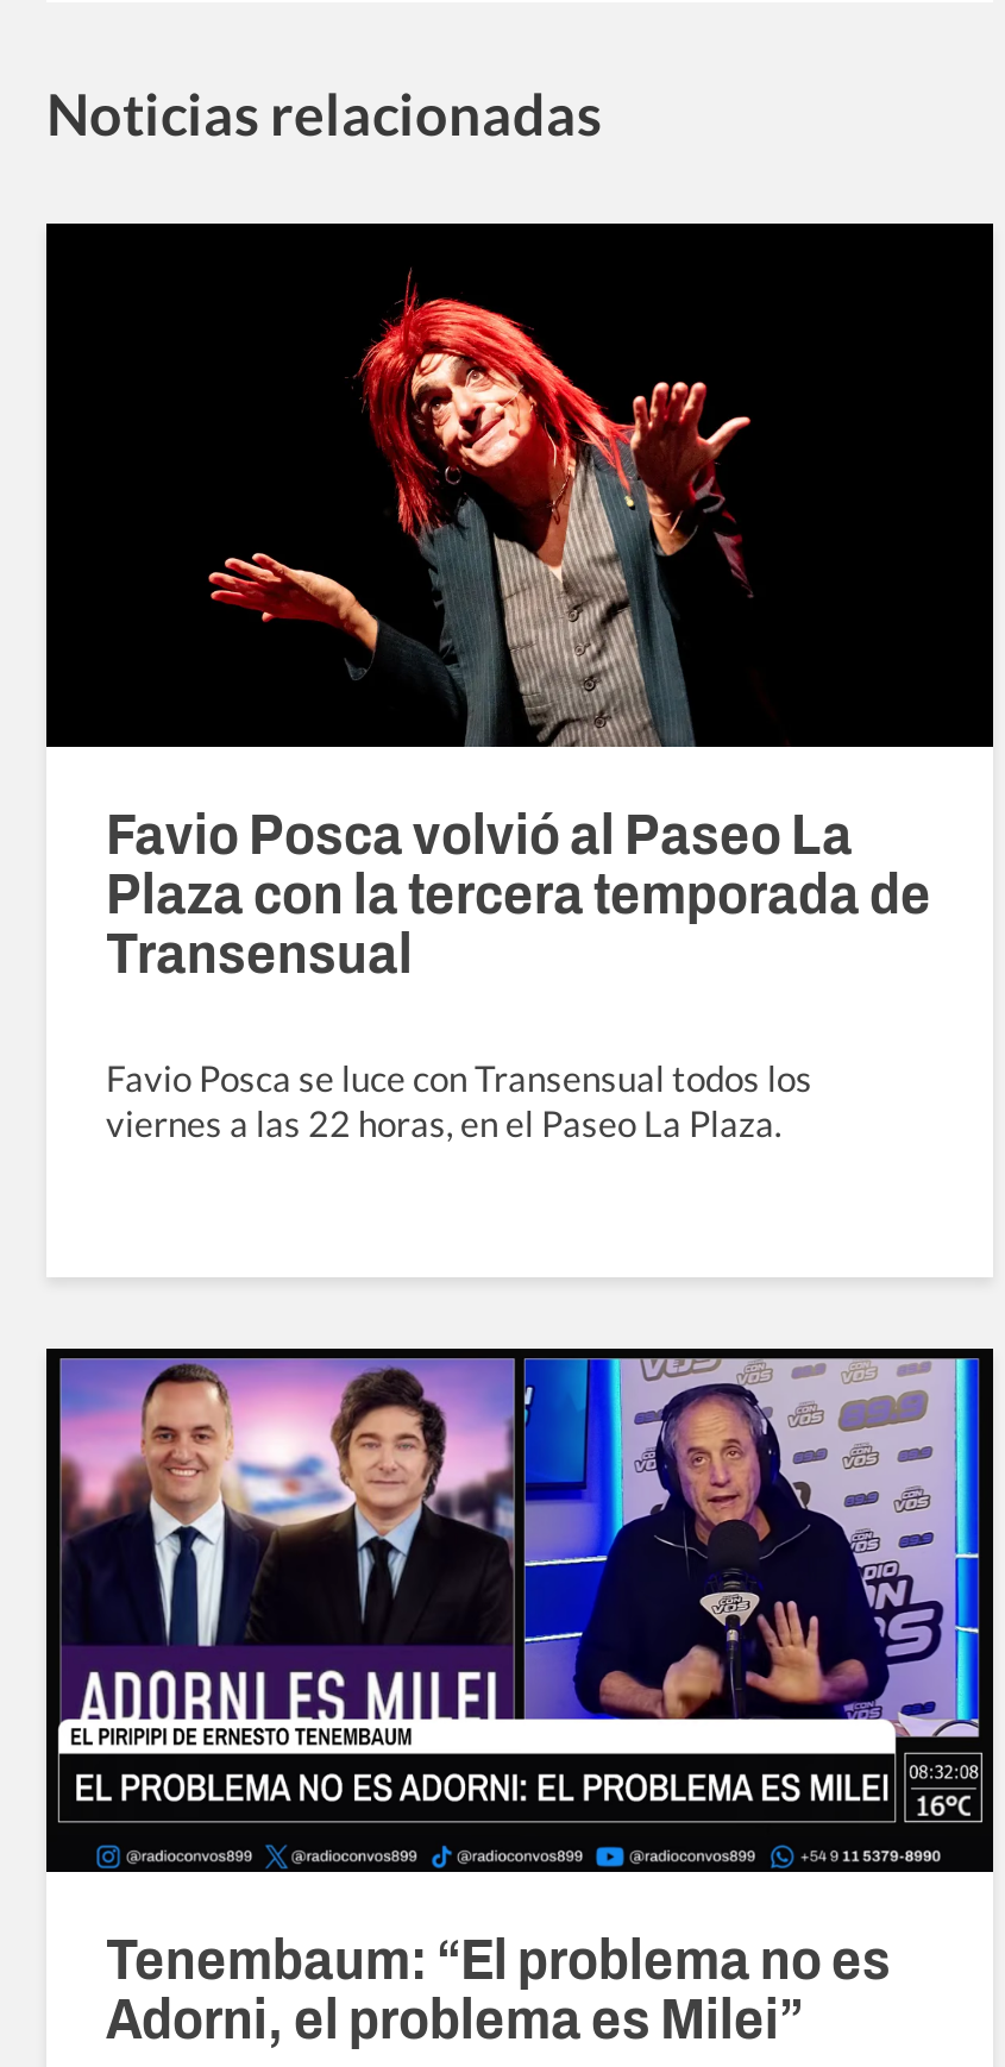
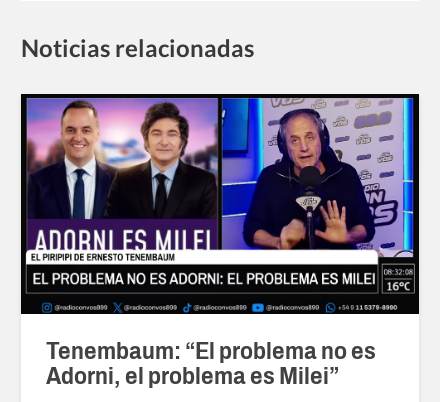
- [image]
- Favio Posca volvió al Paseo La
- Plaza con la tercera temporada de
- Transensual
- Favio Posca se luce con Transensual todos los
- viernes a las 22 horas, en el Paseo La Plaza.
